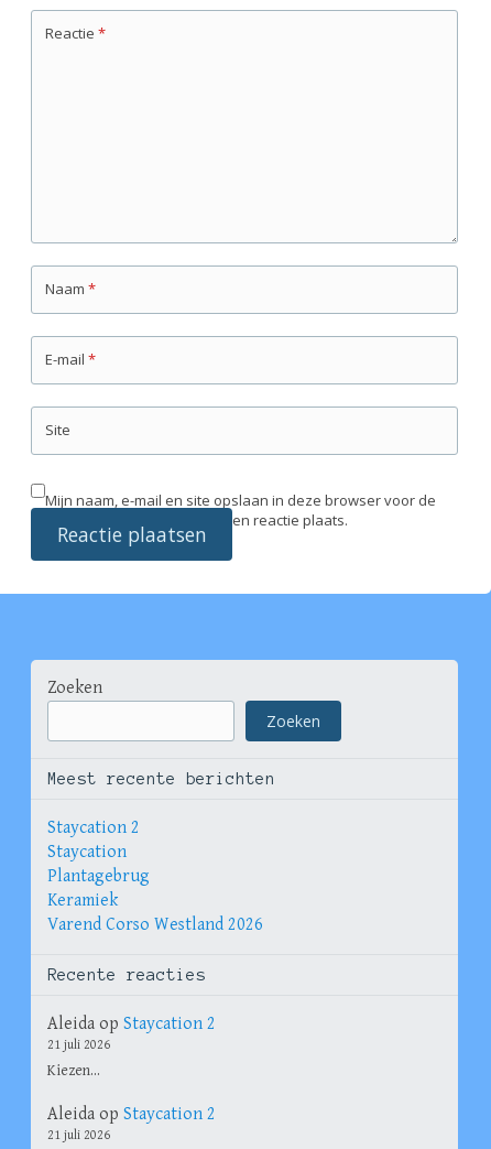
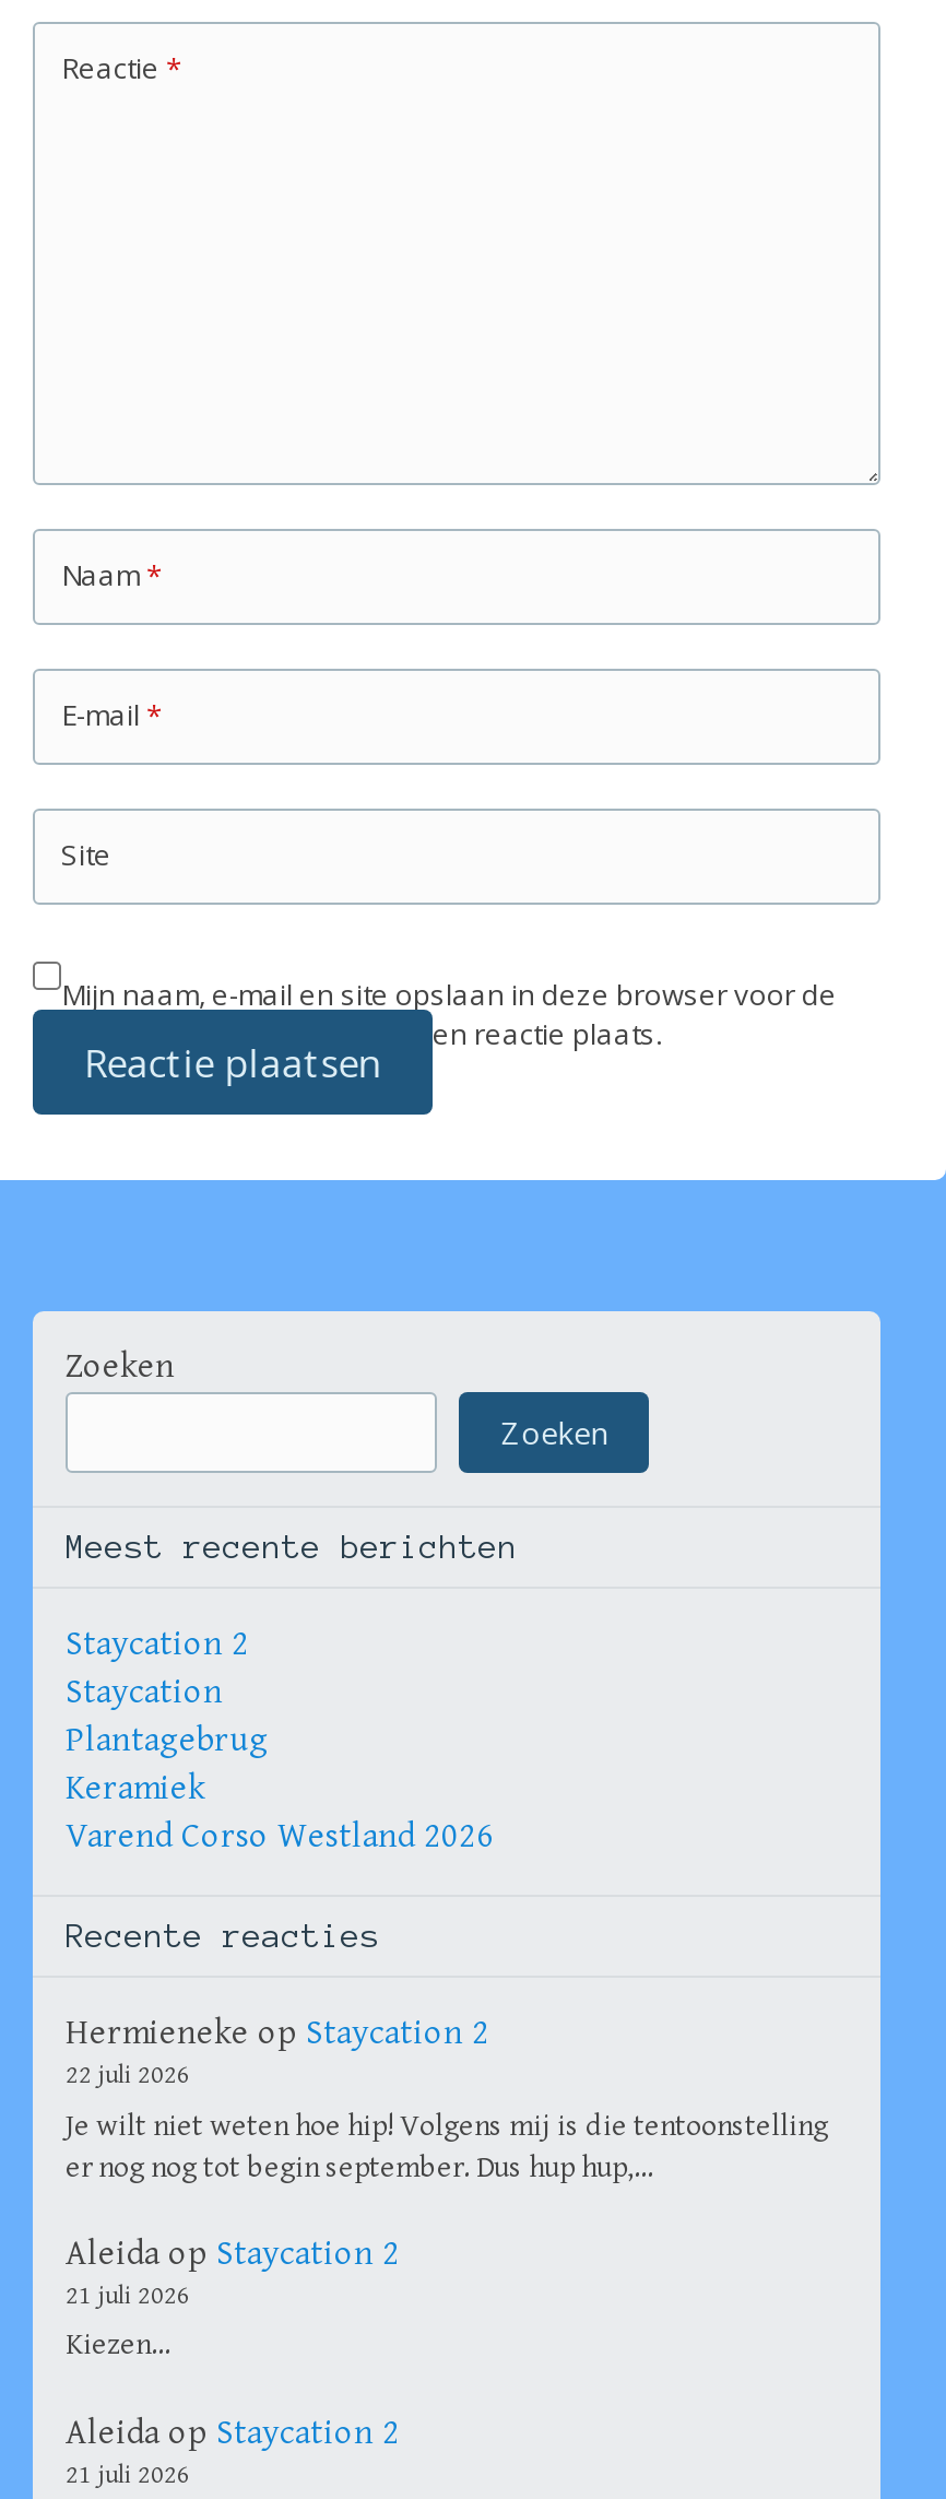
+ Hermieneke op Staycation 2
+ 22 juli 2026
+ Je wilt niet weten hoe hip! Volgens mij is die tentoonstelling
+ er nog nog tot begin september. Dus hup hup,…
